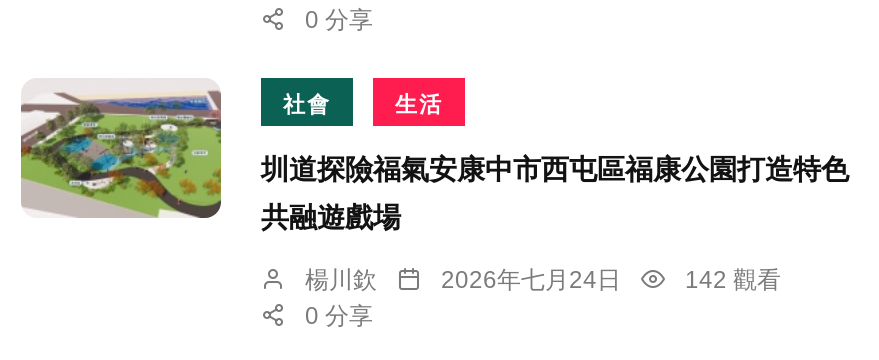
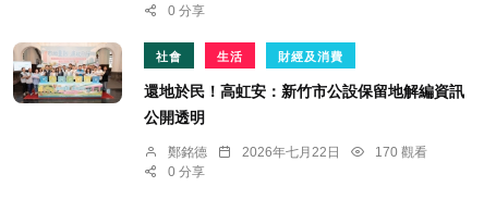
- [image]
- 圳道探險福氣安康中市西屯區福康公園打造特色
- 共融遊戲場
- 楊川欽
- 2026年七月24日
- 142 觀看
+ [image]
+ 財經及消費
+ 還地於民！高虹安：新竹市公設保留地解編資訊
+ 公開透明
+ 鄭銘德
+ 2026年七月22日
+ 170 觀看
